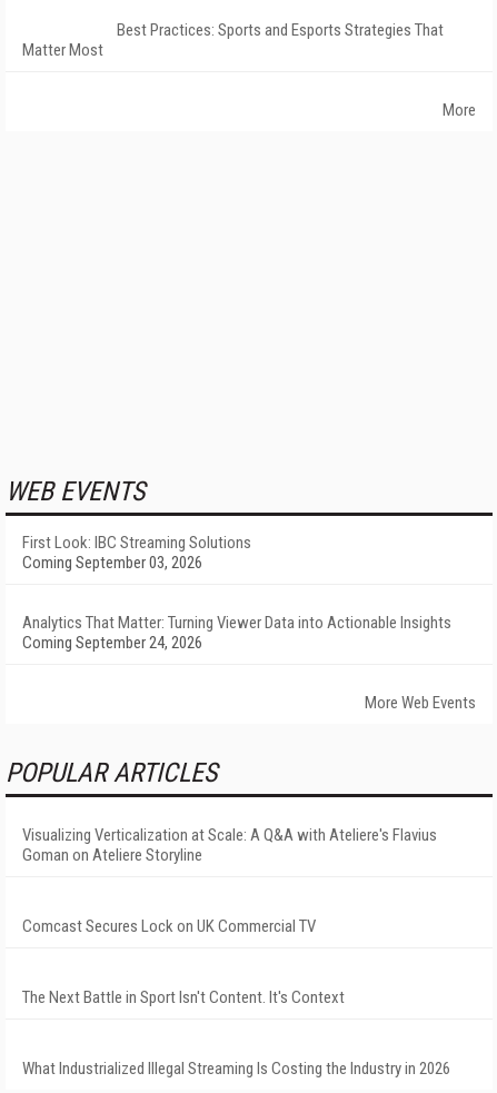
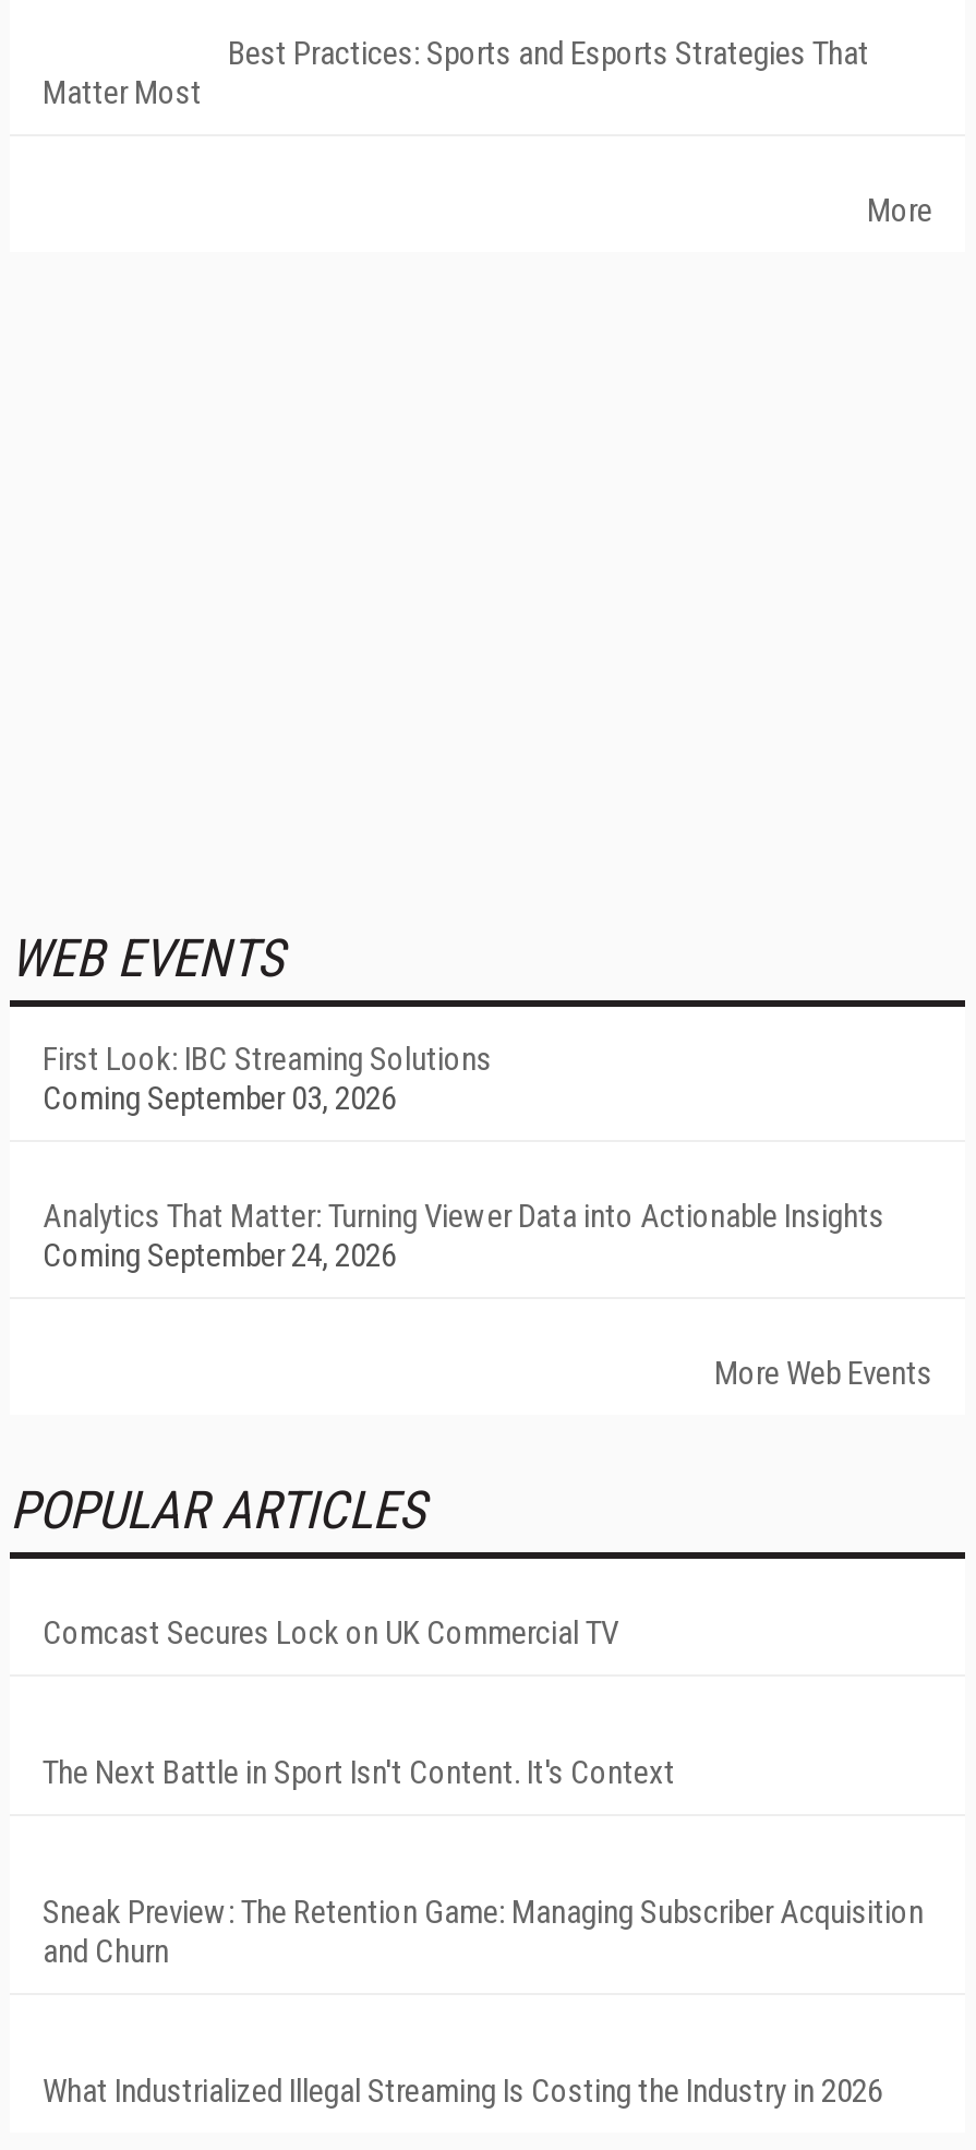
- Visualizing Verticalization at Scale: A Q&A with Ateliere's Flavius
- Goman on Ateliere Storyline

moved up: Comcast Secures Lock on UK Commercial TV | The Next Battle in Sport Isn't Content. It's Context

+ Sneak Preview: The Retention Game: Managing Subscriber Acquisition
+ and Churn
